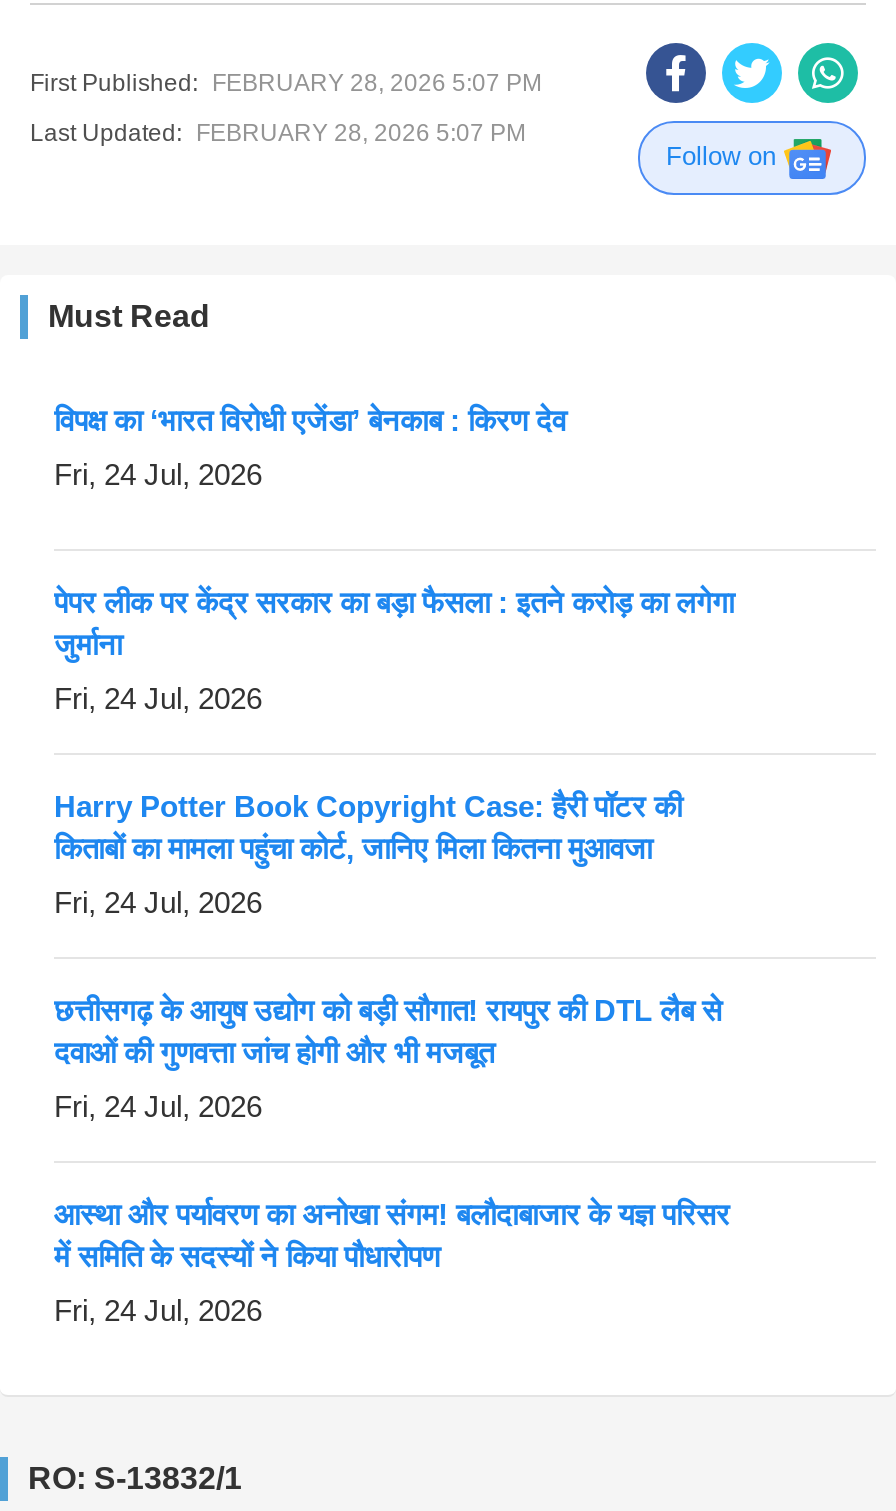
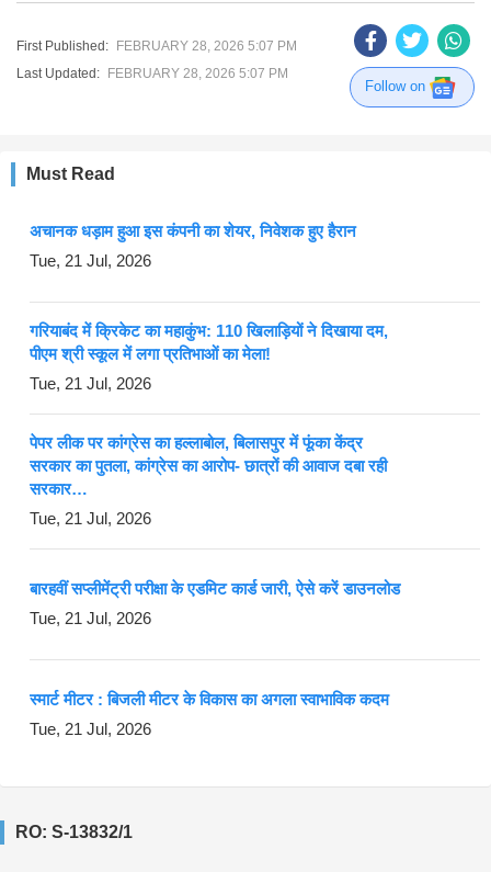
- विपक्ष का ‘भारत विरोधी एजेंडा’ बेनकाब : किरण देव
+ अचानक धड़ाम हुआ इस कंपनी का शेयर, निवेशक हुए हैरान

- Fri, 24 Jul, 2026
+ Tue, 21 Jul, 2026

- पेपर लीक पर केंद्र सरकार का बड़ा फैसला : इतने करोड़ का लगेगा
- जुर्माना
+ गरियाबंद में क्रिकेट का महाकुंभ: 110 खिलाड़ियों ने दिखाया दम,
+ पीएम श्री स्कूल में लगा प्रतिभाओं का मेला!

- Fri, 24 Jul, 2026
+ Tue, 21 Jul, 2026

- Harry Potter Book Copyright Case: हैरी पॉटर की
- किताबों का मामला पहुंचा कोर्ट, जानिए मिला कितना मुआवजा
+ पेपर लीक पर कांग्रेस का हल्लाबोल, बिलासपुर में फूंका केंद्र
+ सरकार का पुतला, कांग्रेस का आरोप- छात्रों की आवाज दबा रही
+ सरकार…

- Fri, 24 Jul, 2026
+ Tue, 21 Jul, 2026

- छत्तीसगढ़ के आयुष उद्योग को बड़ी सौगात! रायपुर की DTL लैब से
- दवाओं की गुणवत्ता जांच होगी और भी मजबूत
+ बारहवीं सप्लीमेंट्री परीक्षा के एडमिट कार्ड जारी, ऐसे करें डाउनलोड

- Fri, 24 Jul, 2026
+ Tue, 21 Jul, 2026

- आस्था और पर्यावरण का अनोखा संगम! बलौदाबाजार के यज्ञ परिसर
- में समिति के सदस्यों ने किया पौधारोपण
+ स्मार्ट मीटर : बिजली मीटर के विकास का अगला स्वाभाविक कदम

- Fri, 24 Jul, 2026
+ Tue, 21 Jul, 2026
